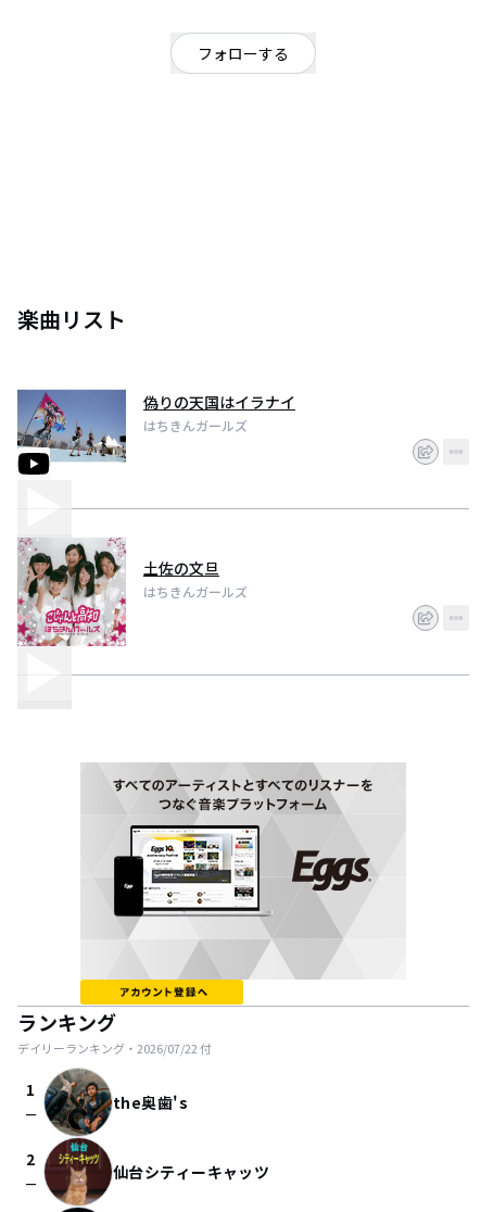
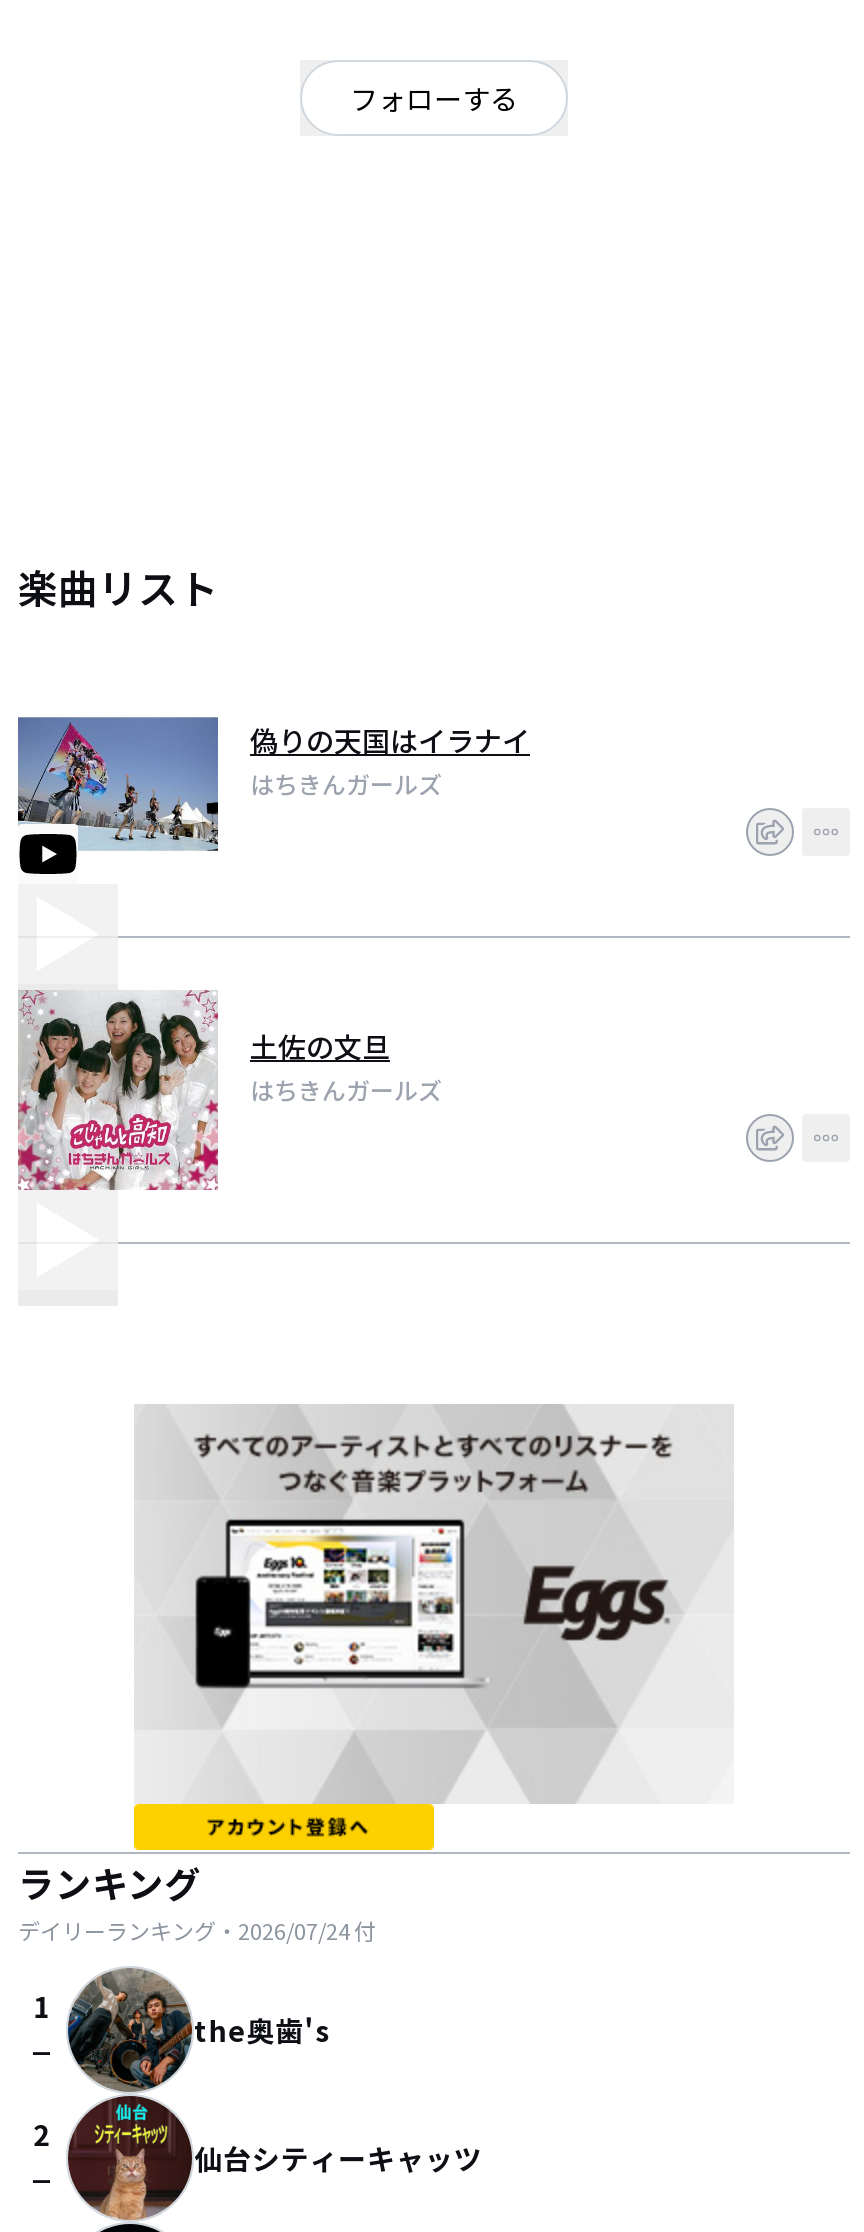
- デイリーランキング・2026/07/22付
+ デイリーランキング・2026/07/24付
